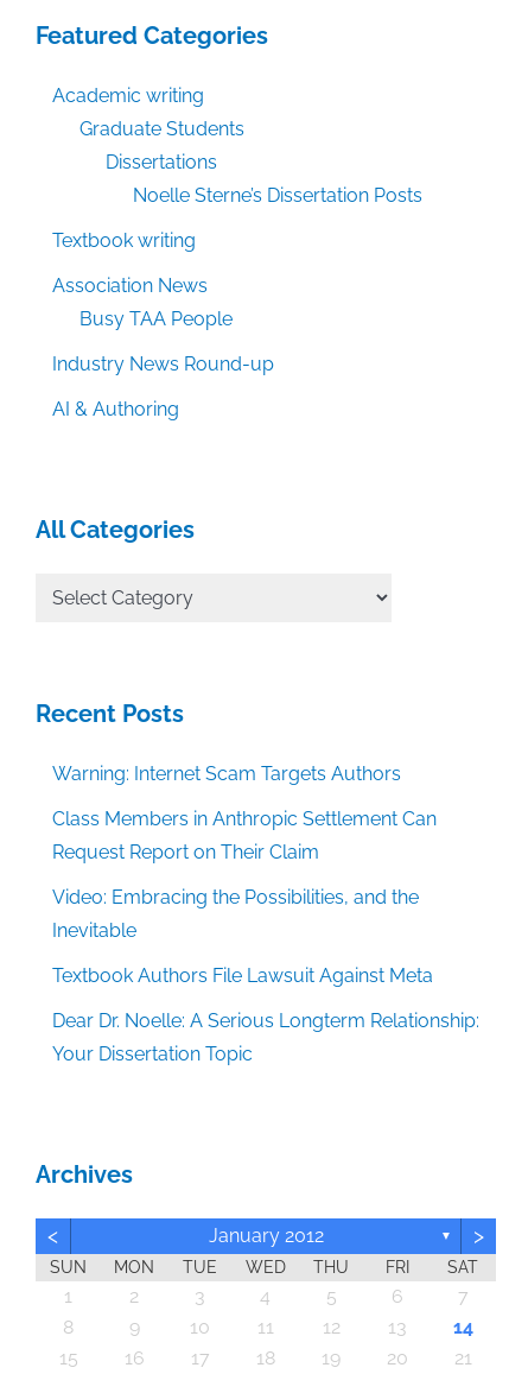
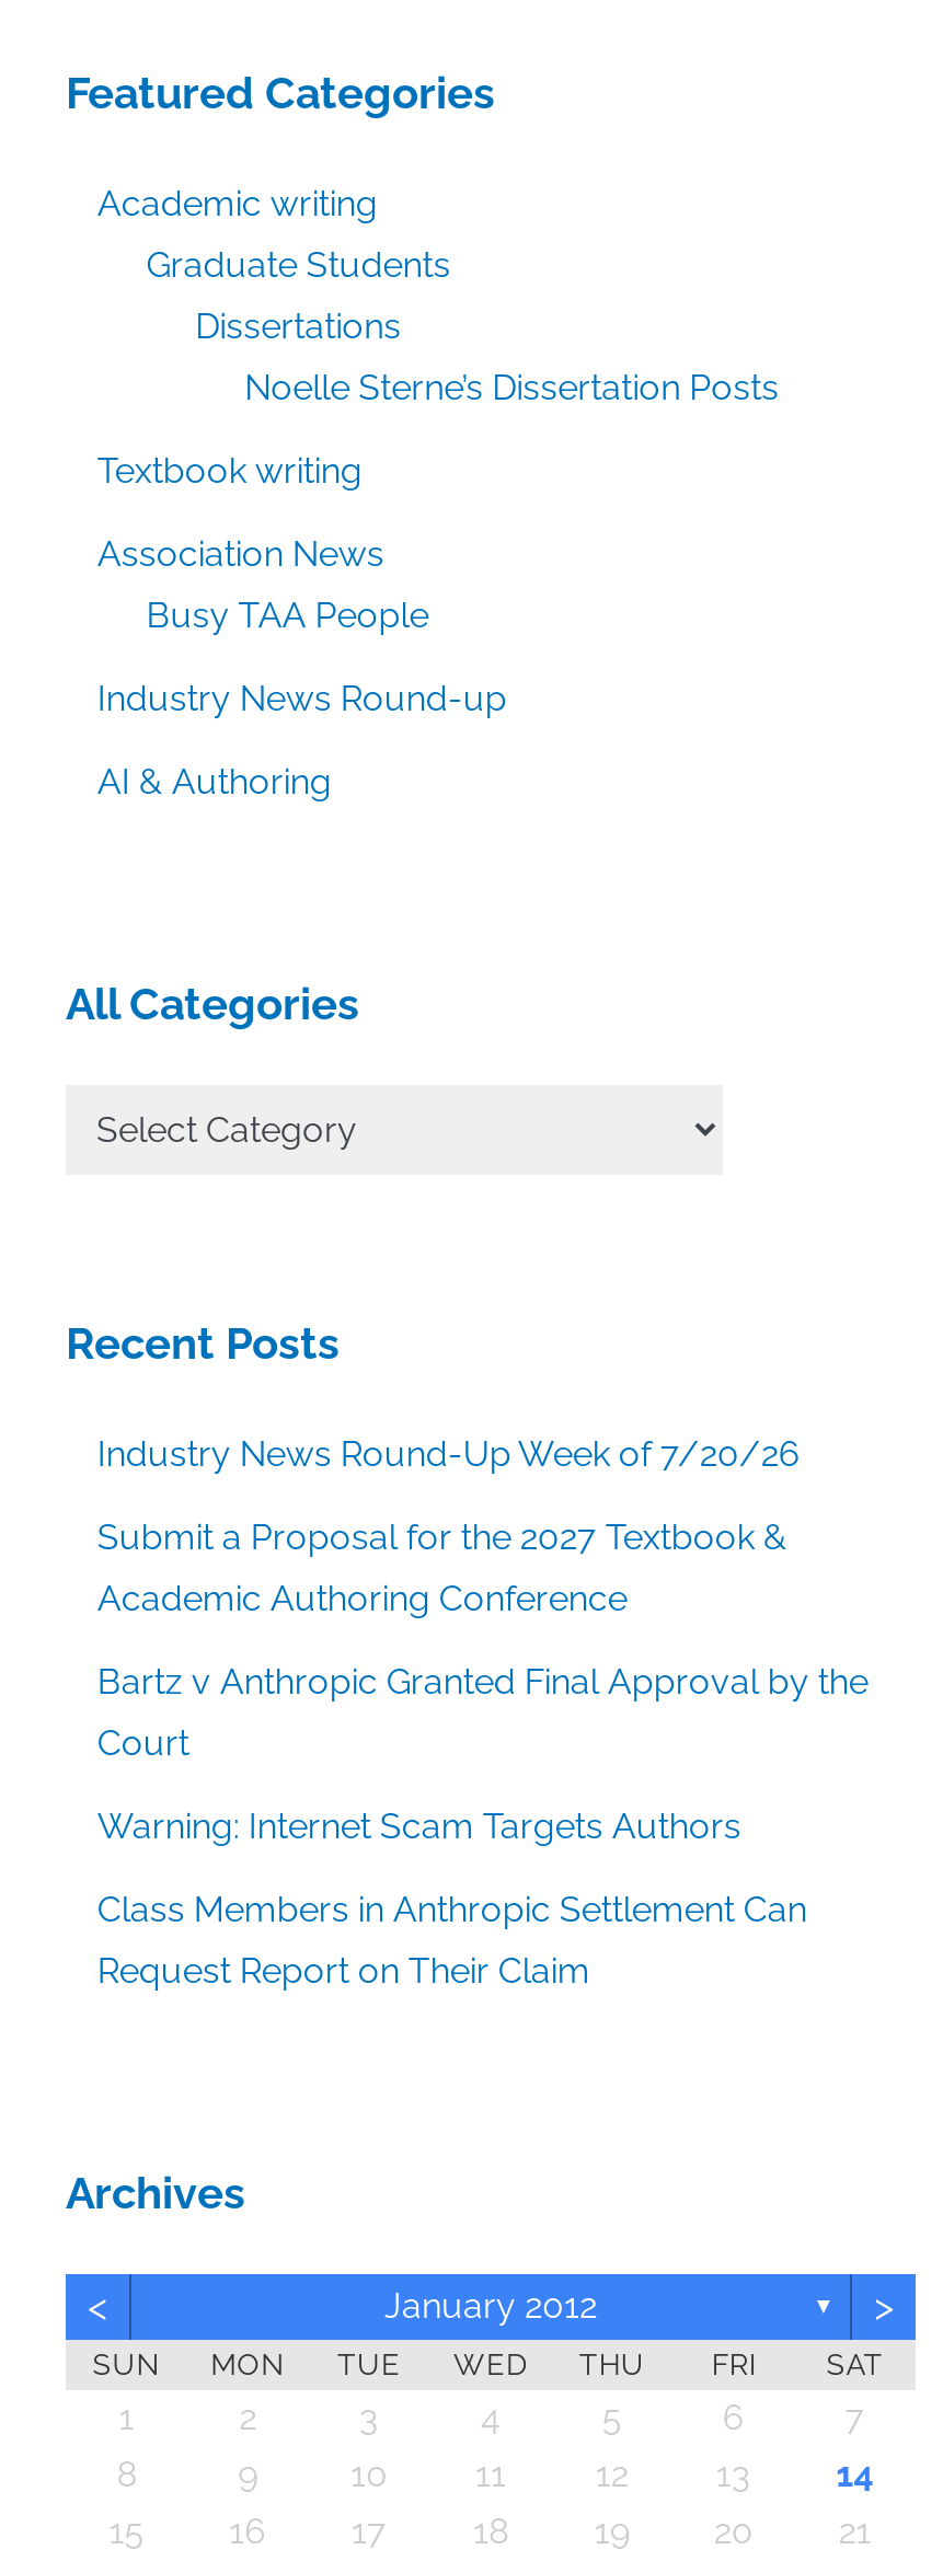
+ Industry News Round-Up Week of 7/20/26
+ Submit a Proposal for the 2027 Textbook &
+ Academic Authoring Conference
+ Bartz v Anthropic Granted Final Approval by the
+ Court

moved down: Warning: Internet Scam Targets Authors | Class Members in Anthropic Settlement Can | Request Report on Their Claim

- Video: Embracing the Possibilities, and the
- Inevitable
- Textbook Authors File Lawsuit Against Meta
- Dear Dr. Noelle: A Serious Longterm Relationship:
- Your Dissertation Topic
